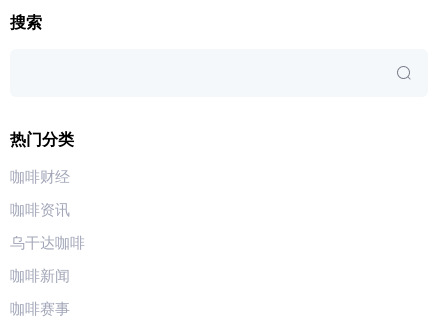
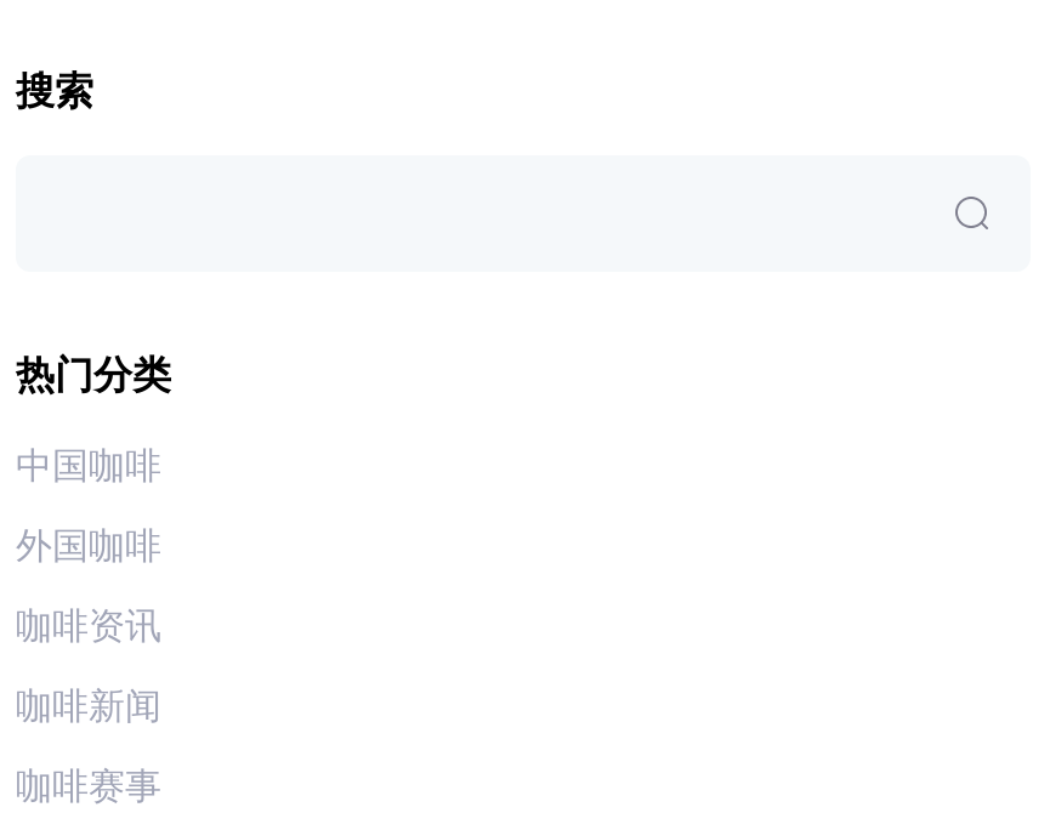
- 咖啡财经
+ 中国咖啡
+ 外国咖啡

moved down: 咖啡资讯

- 乌干达咖啡
